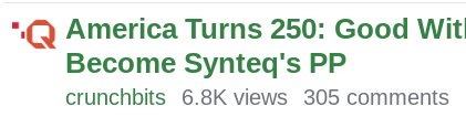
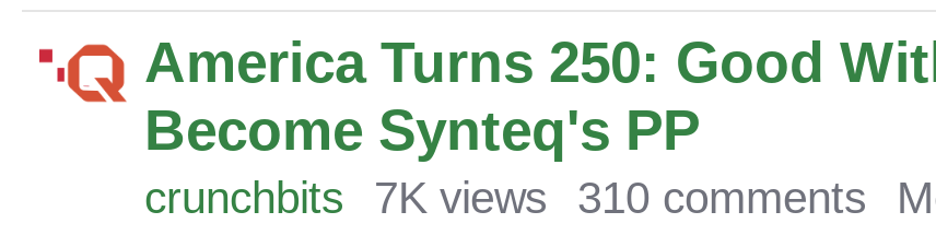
- 6.8K views
+ 7K views

- 305 comments
+ 310 comments
